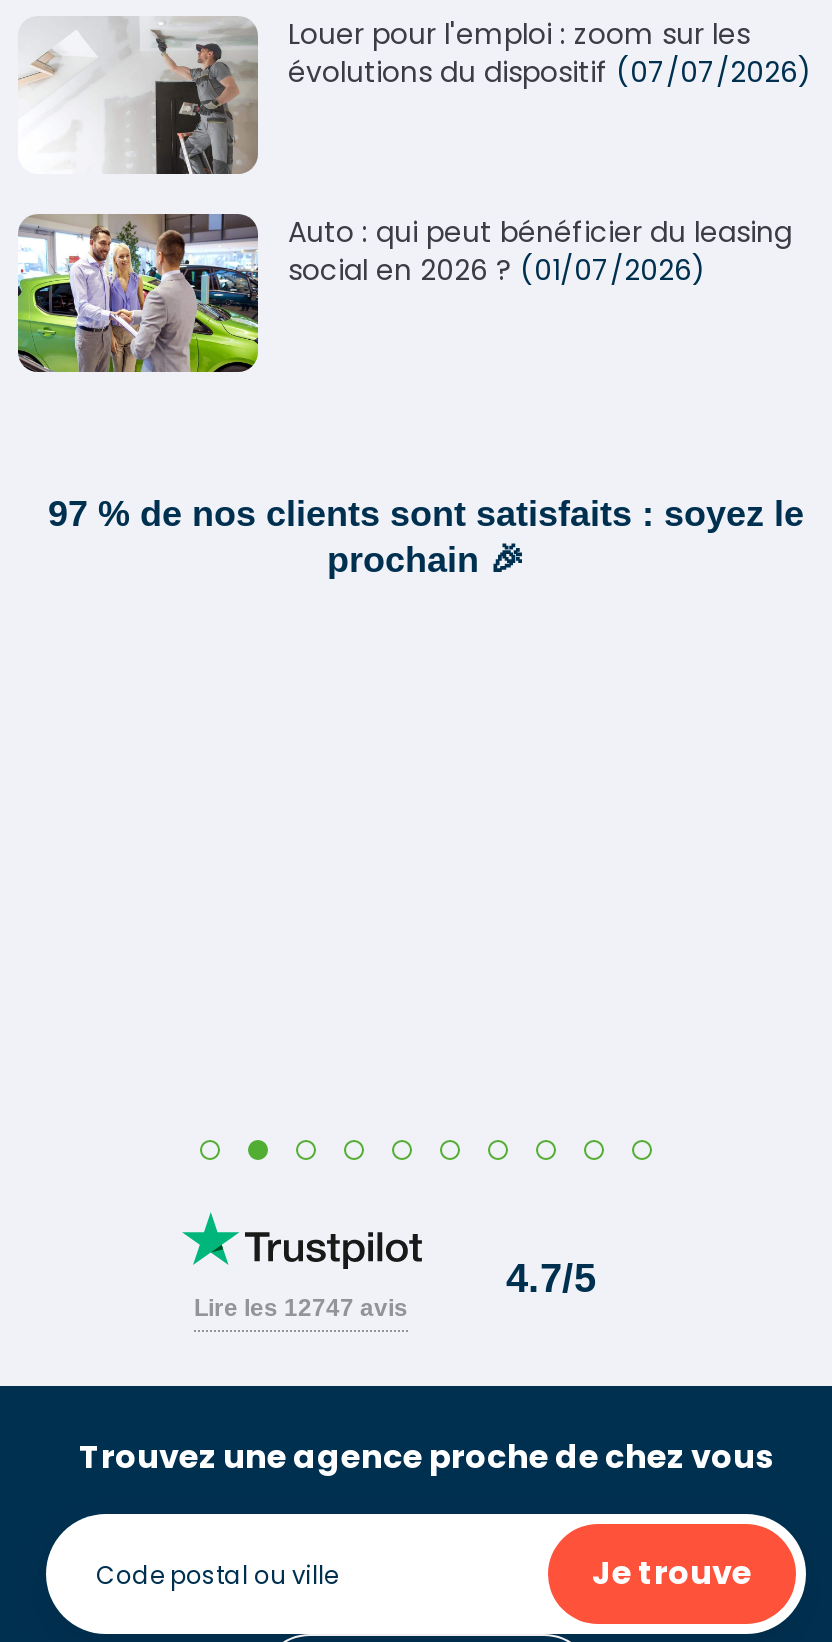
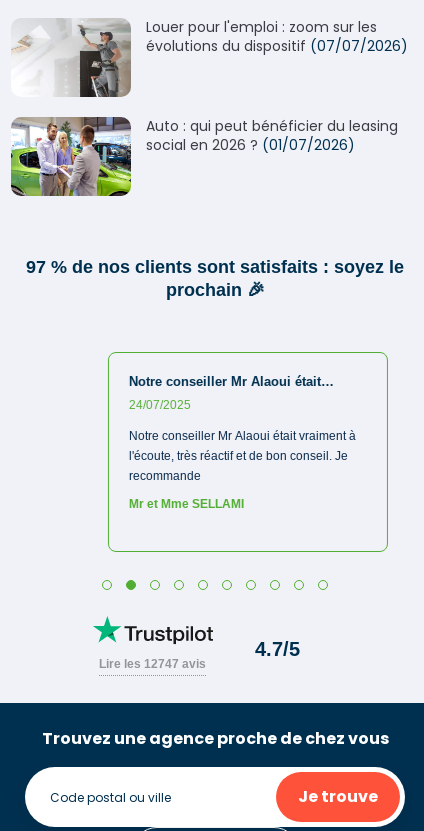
+ [image]
